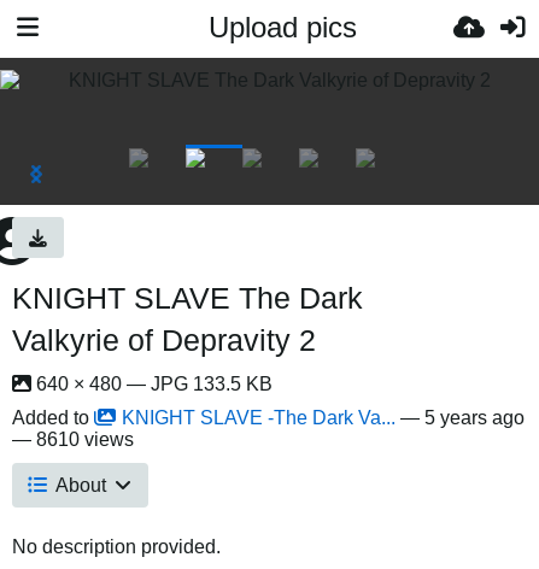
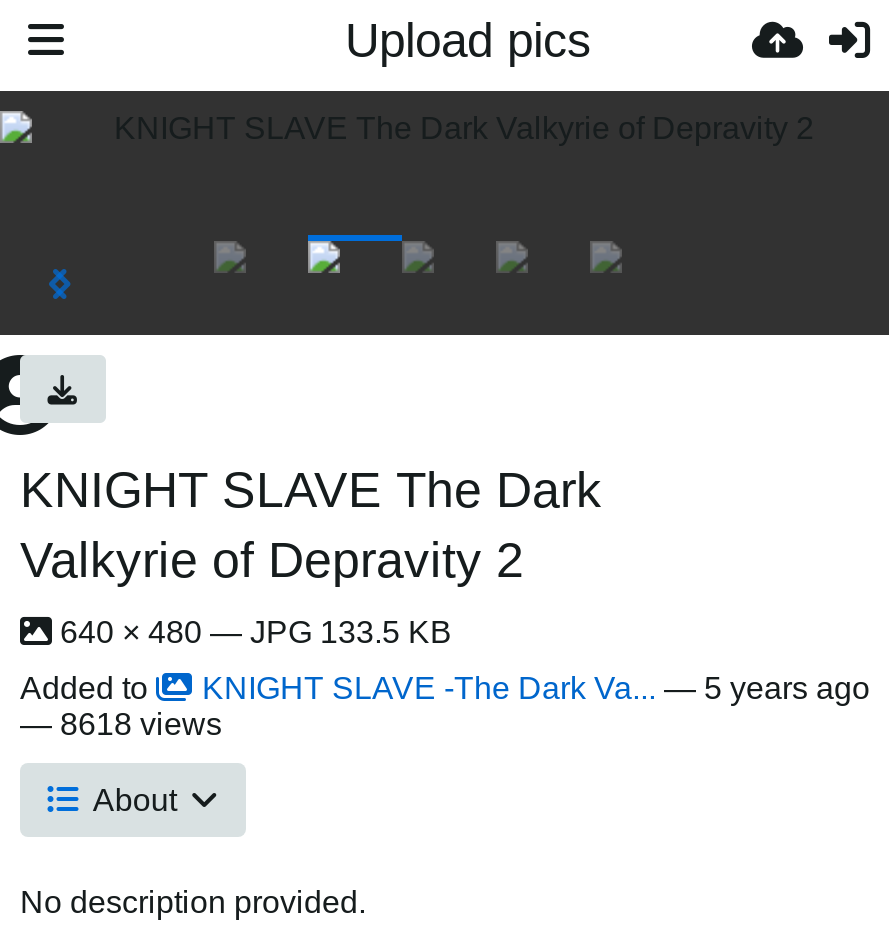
- — 8610 views
+ — 8618 views
